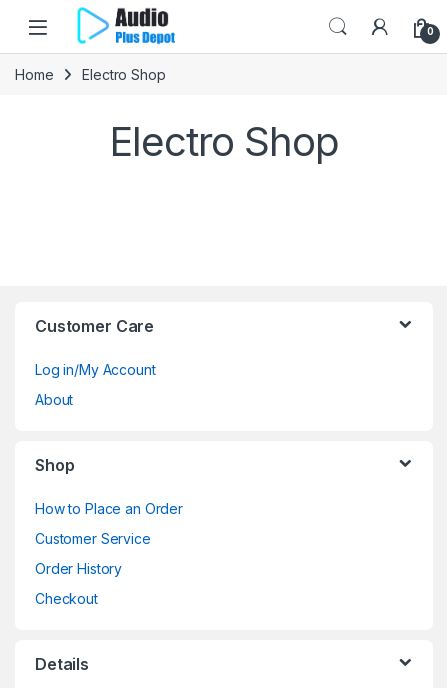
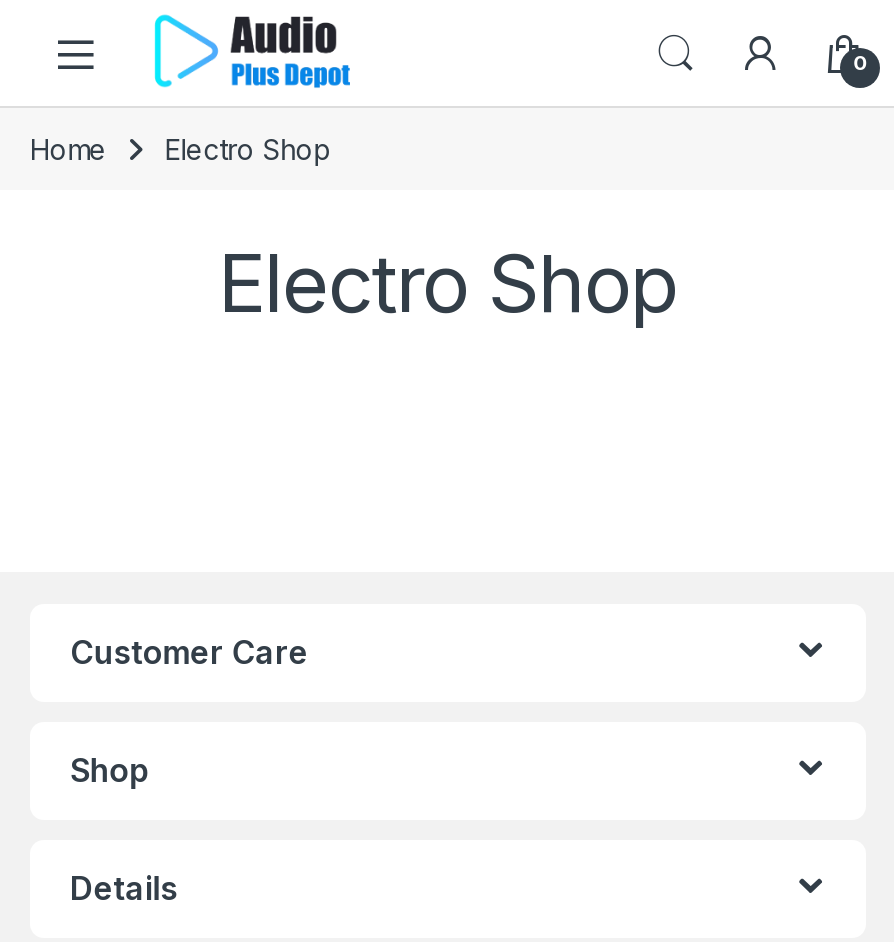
- Log in/My Account
- About

- How to Place an Order
- Customer Service
- Order History
- Checkout
